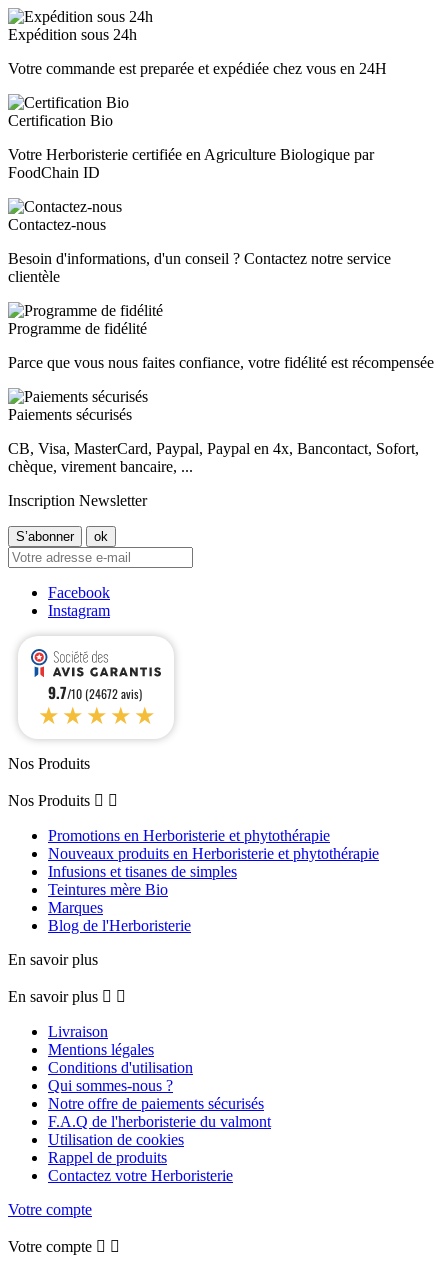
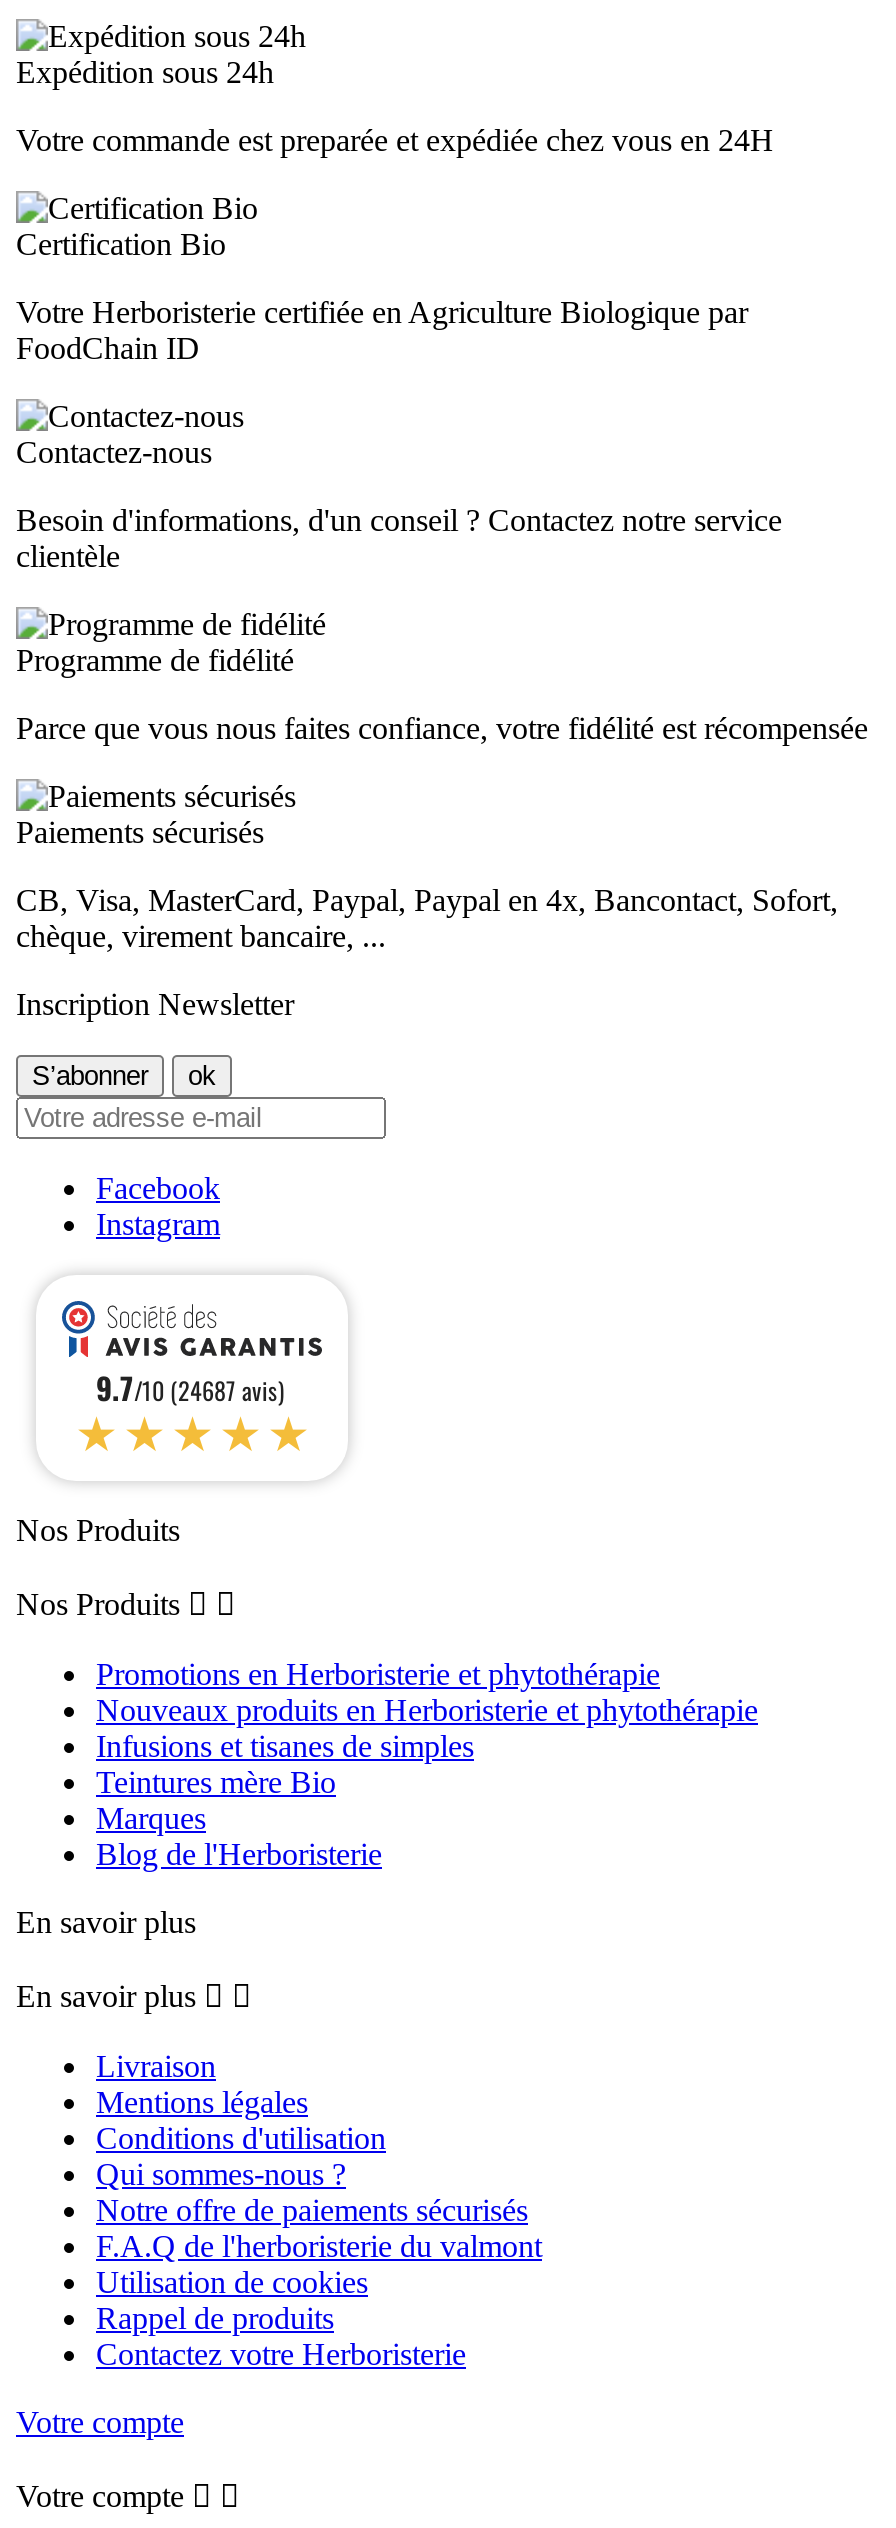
- 9.7/10 (24672 avis)
+ 9.7/10 (24687 avis)
